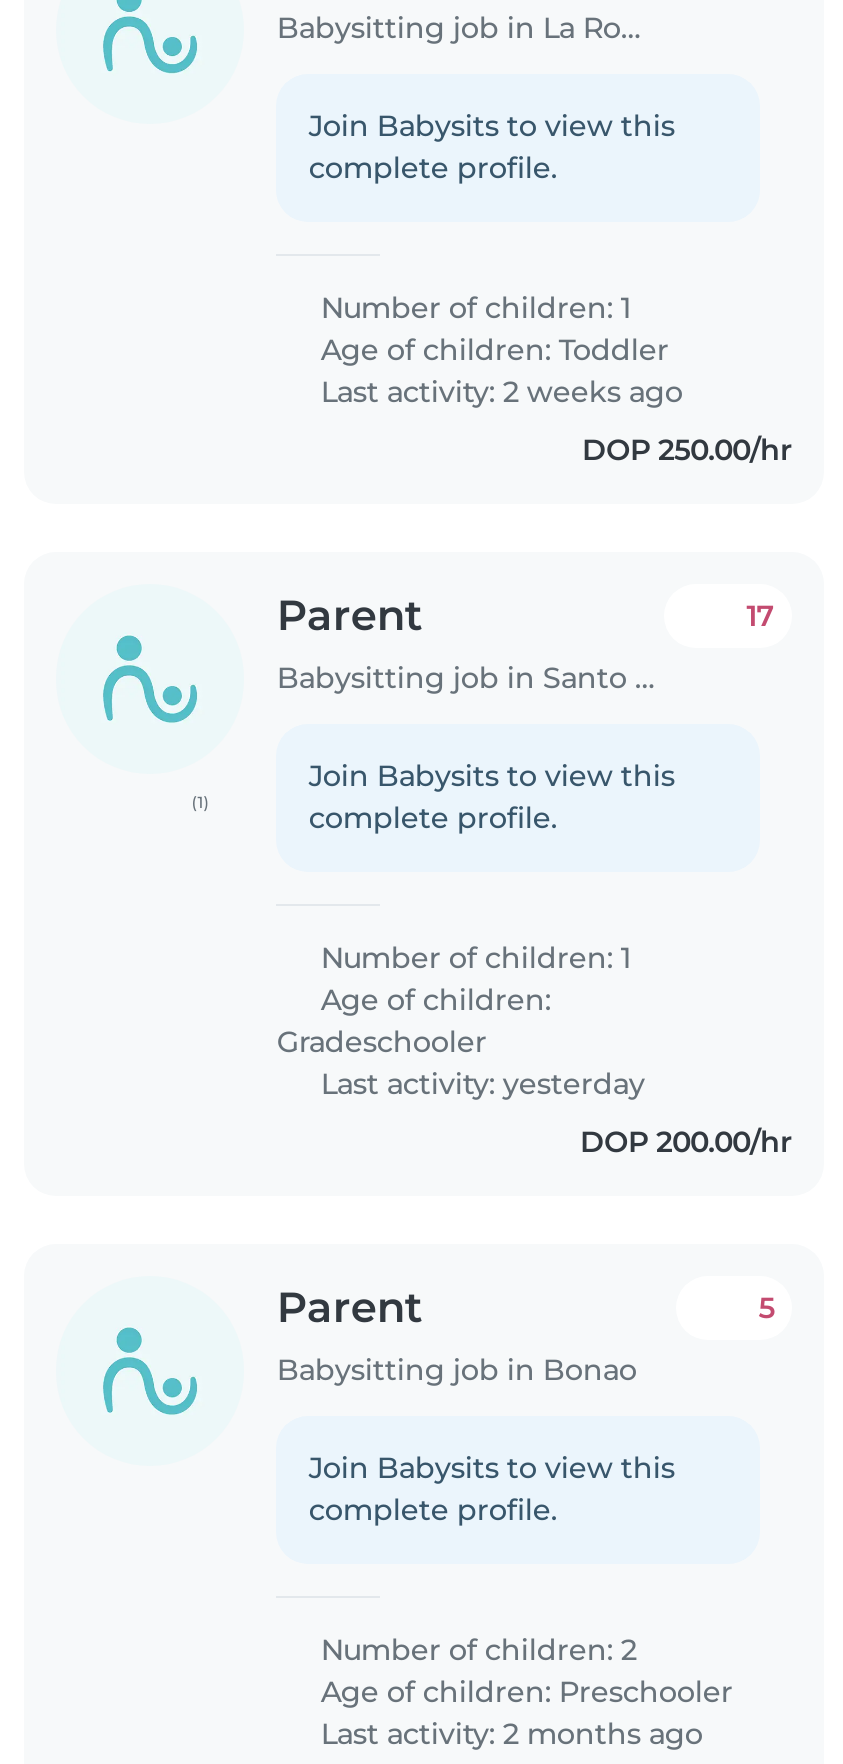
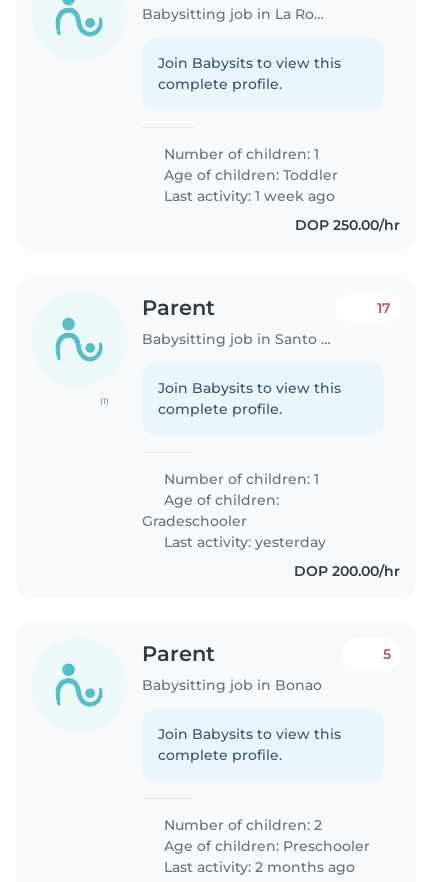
- Last activity: 2 weeks ago
+ Last activity: 1 week ago
